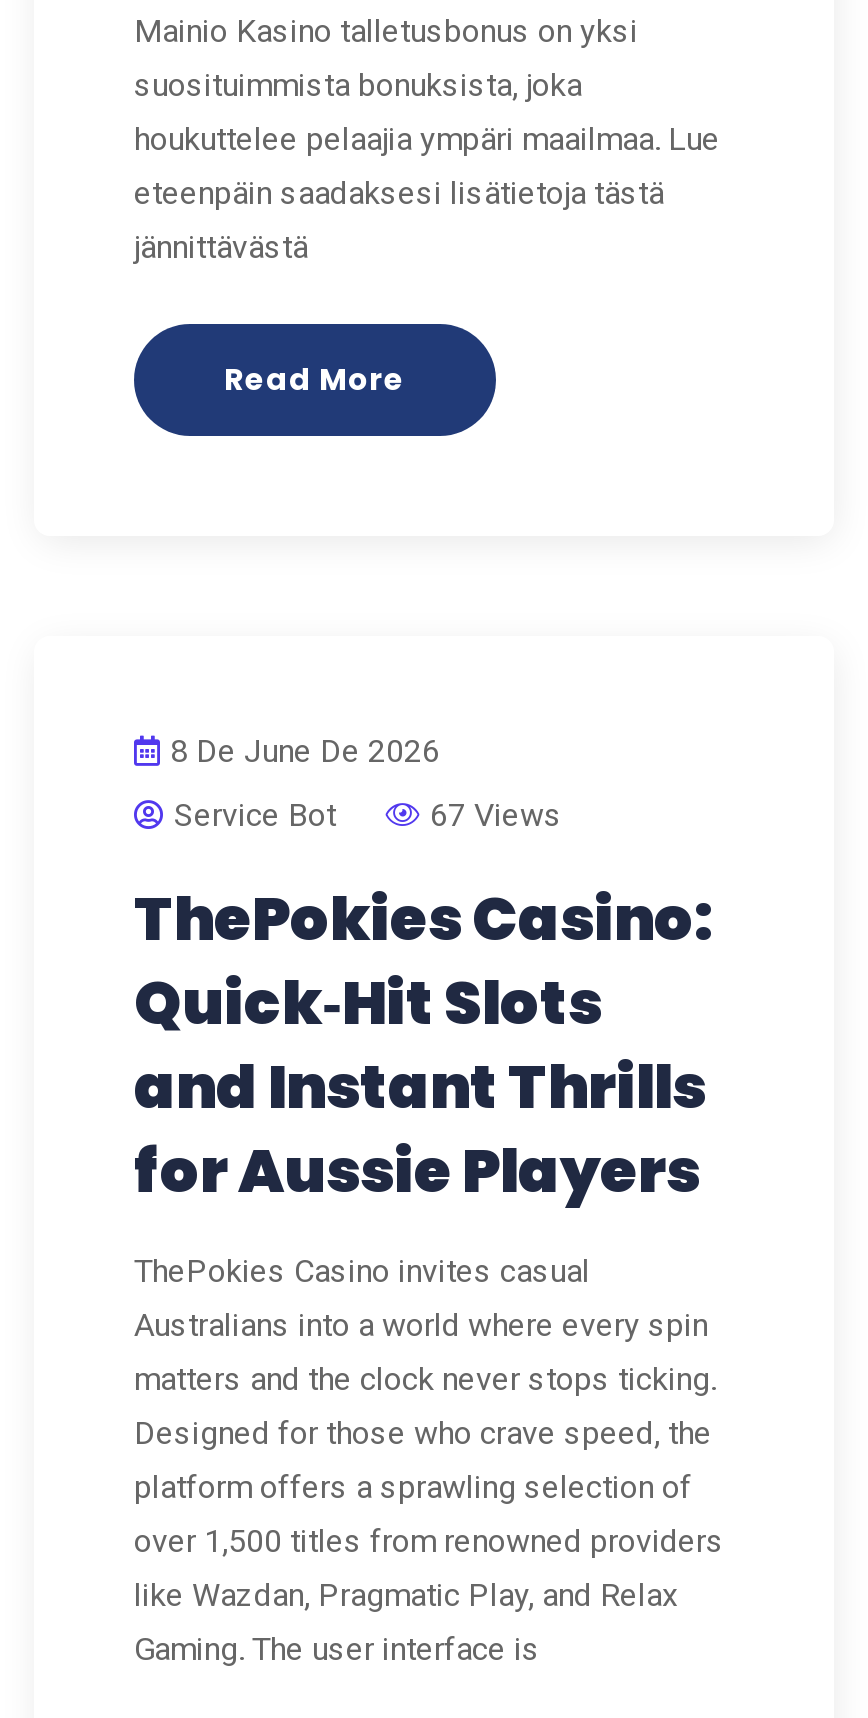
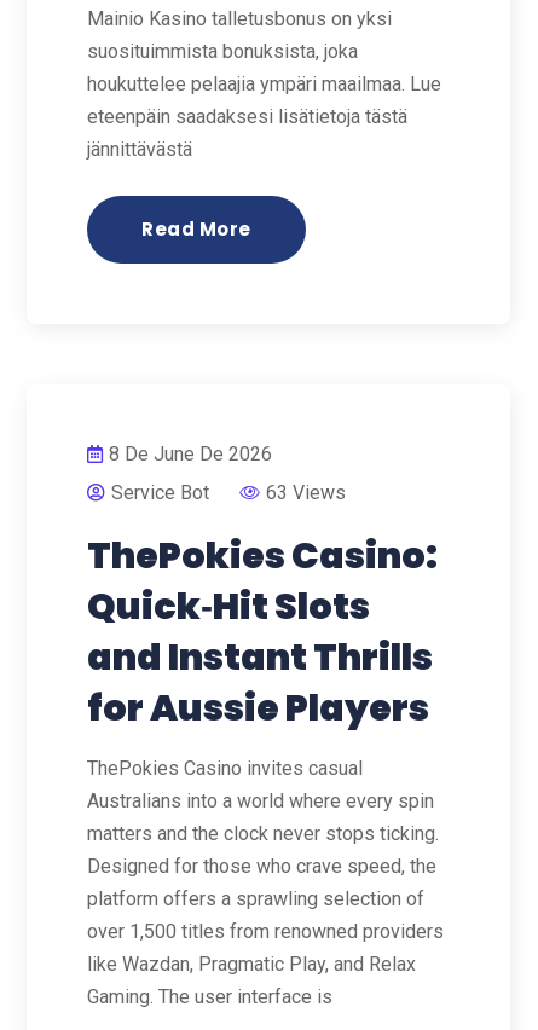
- 67 Views
+ 63 Views
